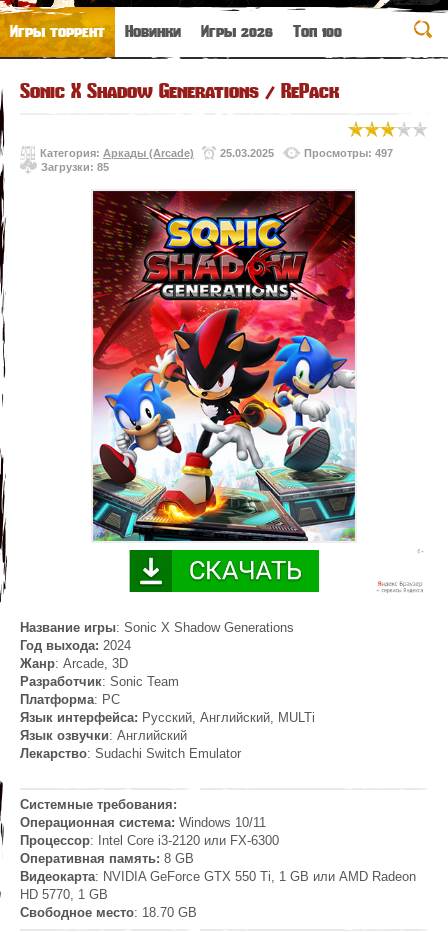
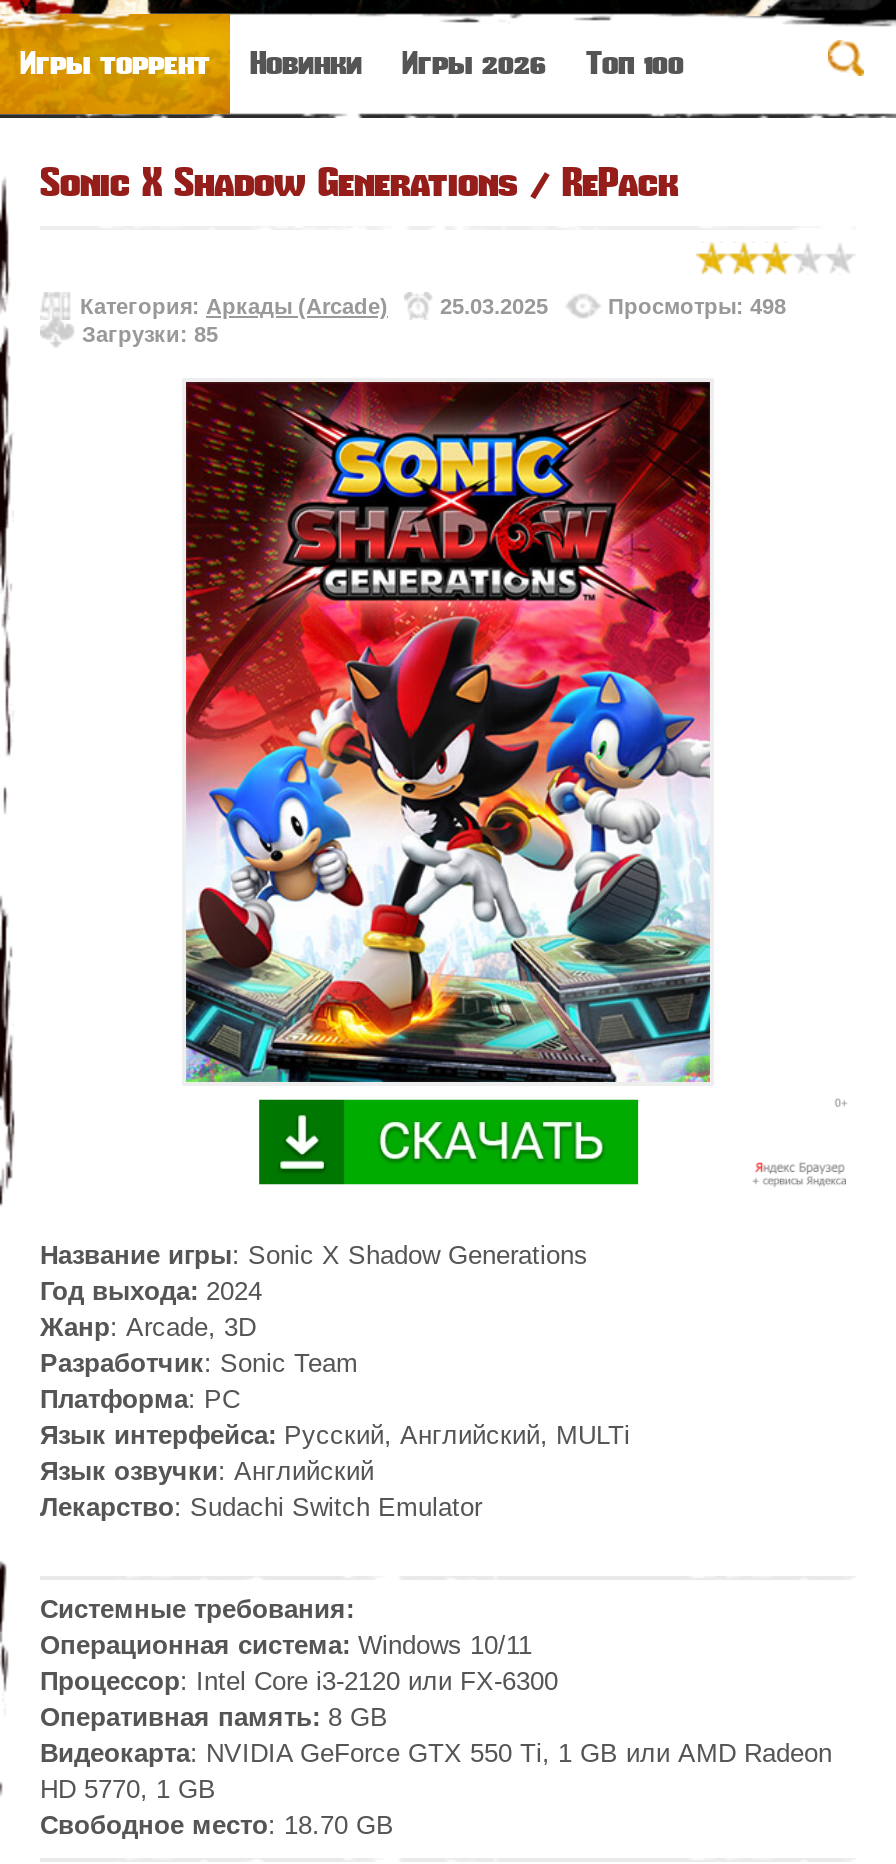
- Просмотры: 497
+ Просмотры: 498
